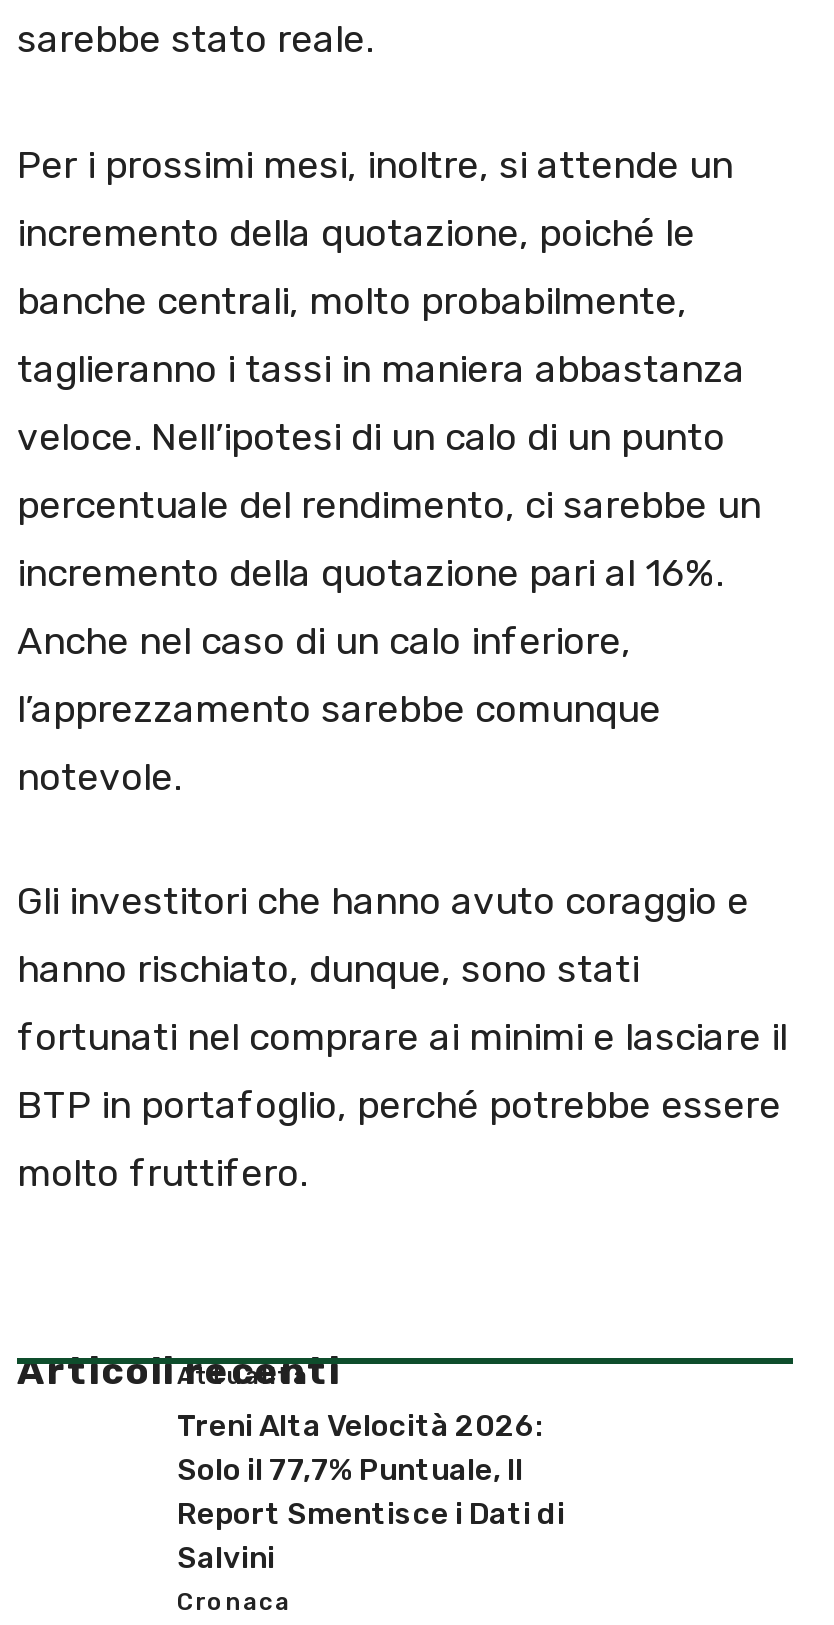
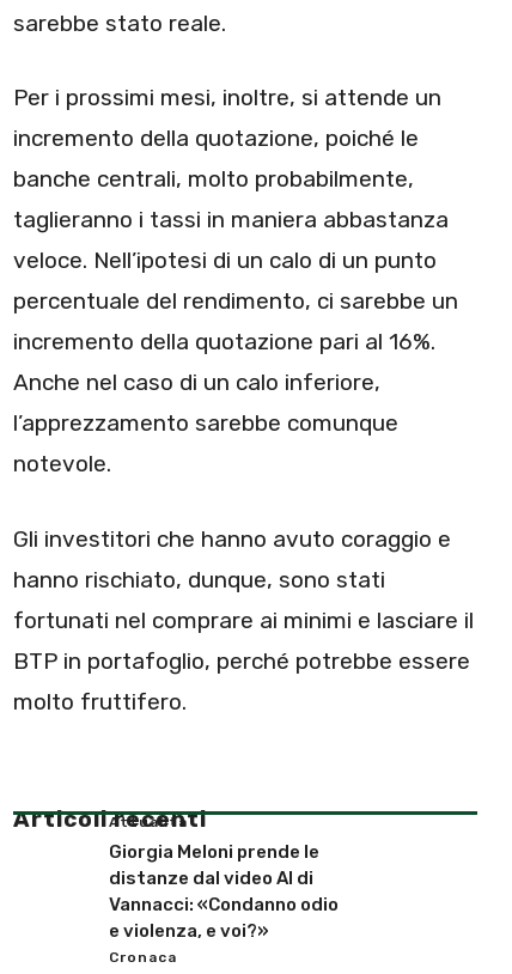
- Treni Alta Velocità 2026:
- Solo il 77,7% Puntuale, Il
- Report Smentisce i Dati di
- Salvini
+ Giorgia Meloni prende le
+ distanze dal video AI di
+ Vannacci: «Condanno odio
+ e violenza, e voi?»
